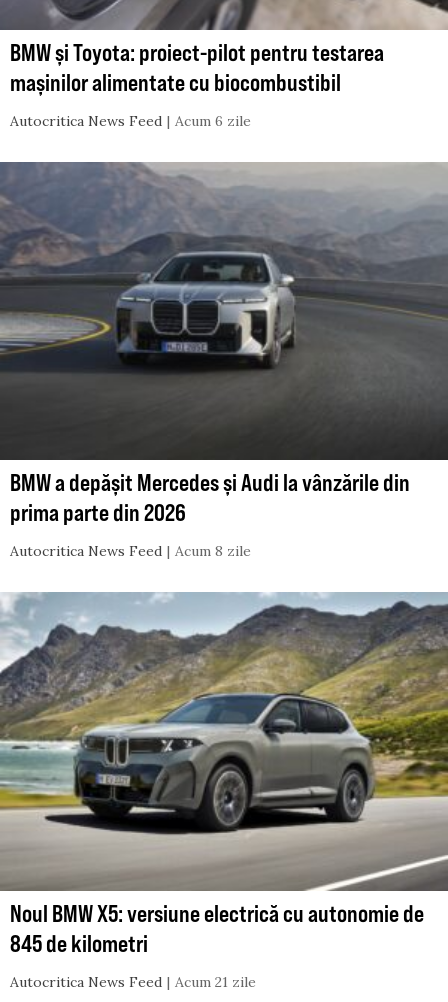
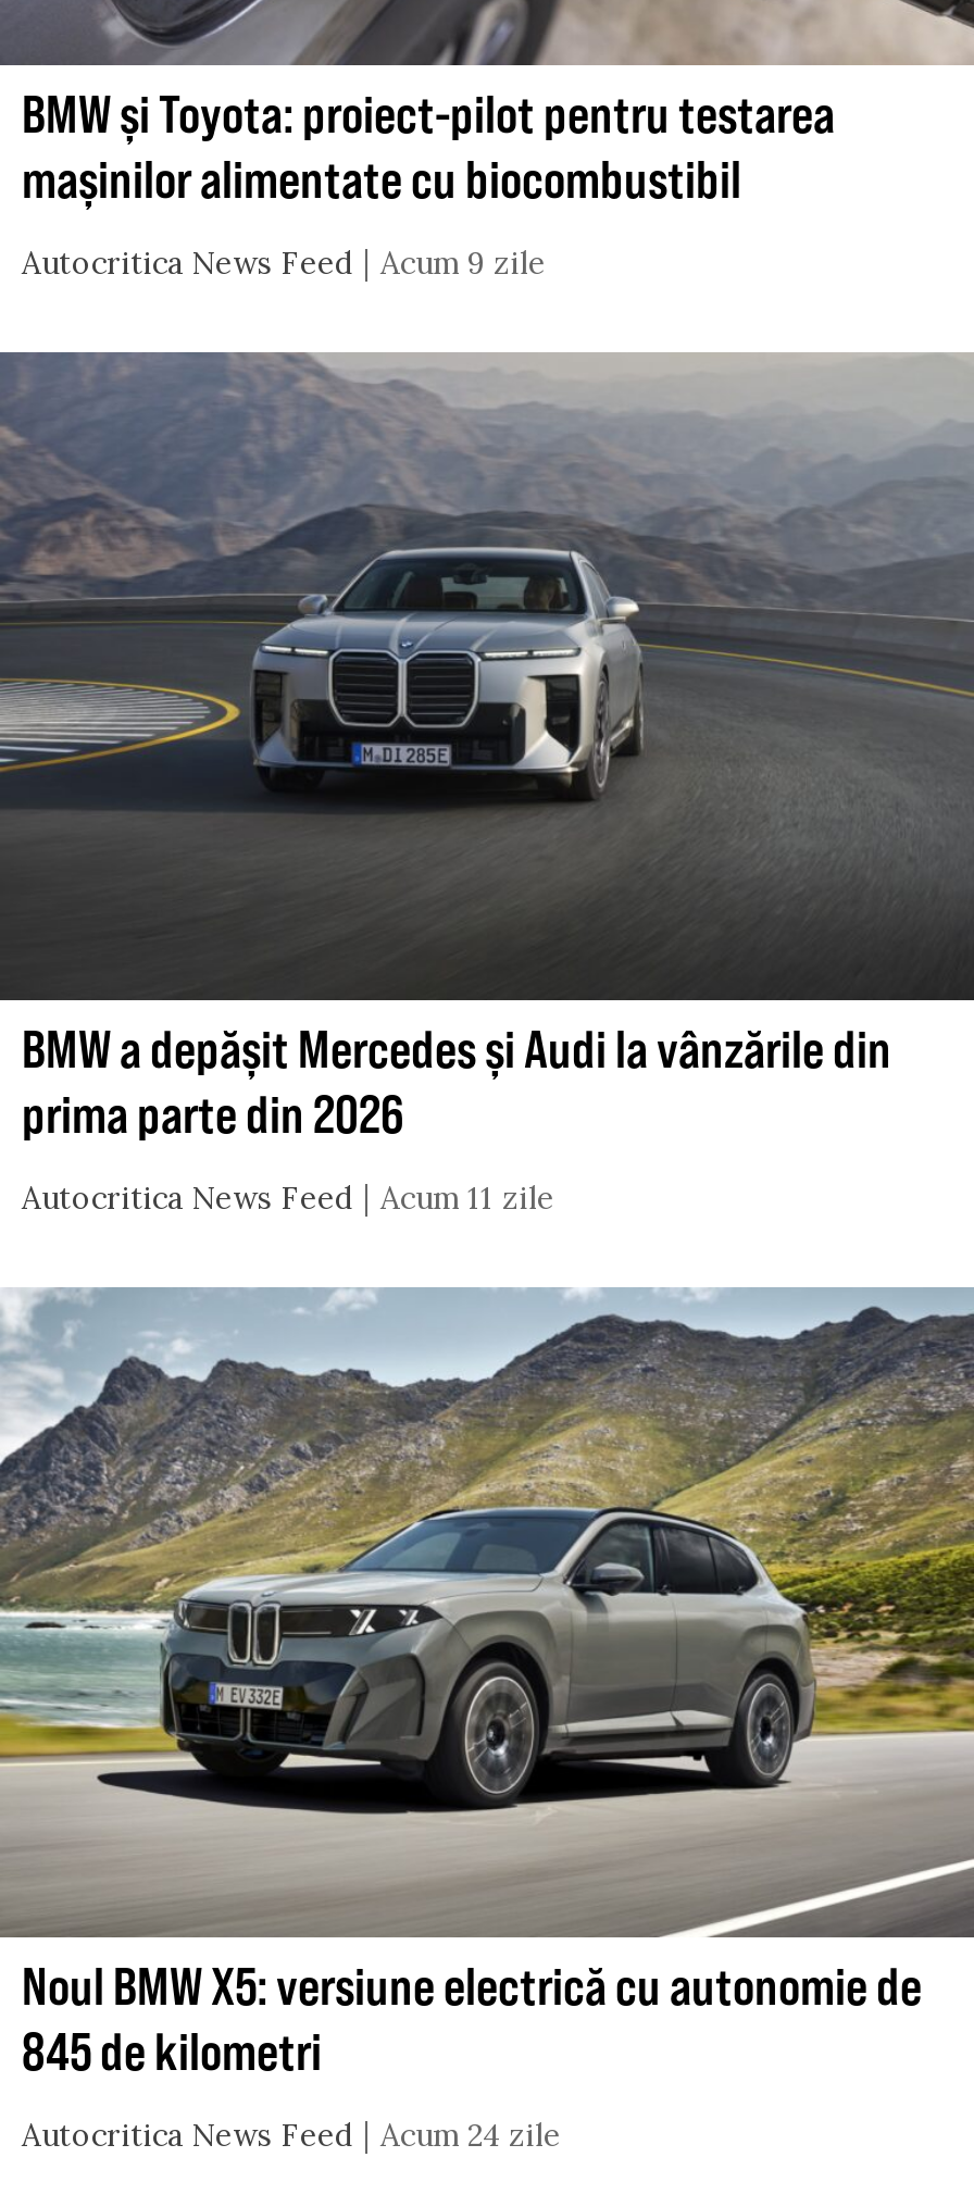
- Autocritica News Feed Acum 6 zile
+ Autocritica News Feed Acum 9 zile

- Autocritica News Feed Acum 8 zile
+ Autocritica News Feed Acum 11 zile

- Autocritica News Feed Acum 21 zile
+ Autocritica News Feed Acum 24 zile
